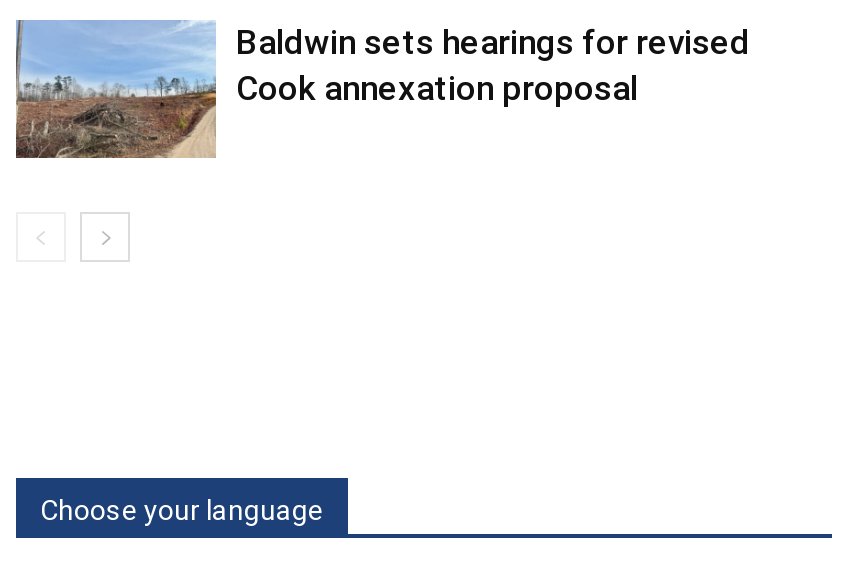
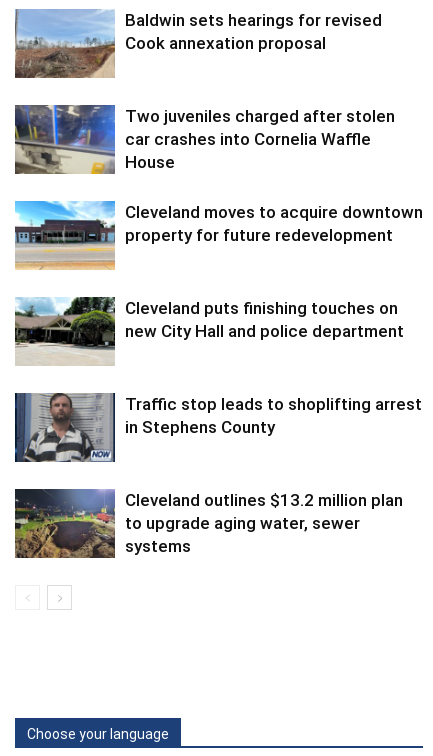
+ [image]
+ Two juveniles charged after stolen
+ car crashes into Cornelia Waffle
+ House
+ Cleveland moves to acquire downtown
+ property for future redevelopment

+ [image]
+ Cleveland puts finishing touches on
+ new City Hall and police department

+ [image]
+ Traffic stop leads to shoplifting arrest
+ in Stephens County

+ [image]
+ Cleveland outlines $13.2 million plan
+ to upgrade aging water, sewer
+ systems

+ [image]
